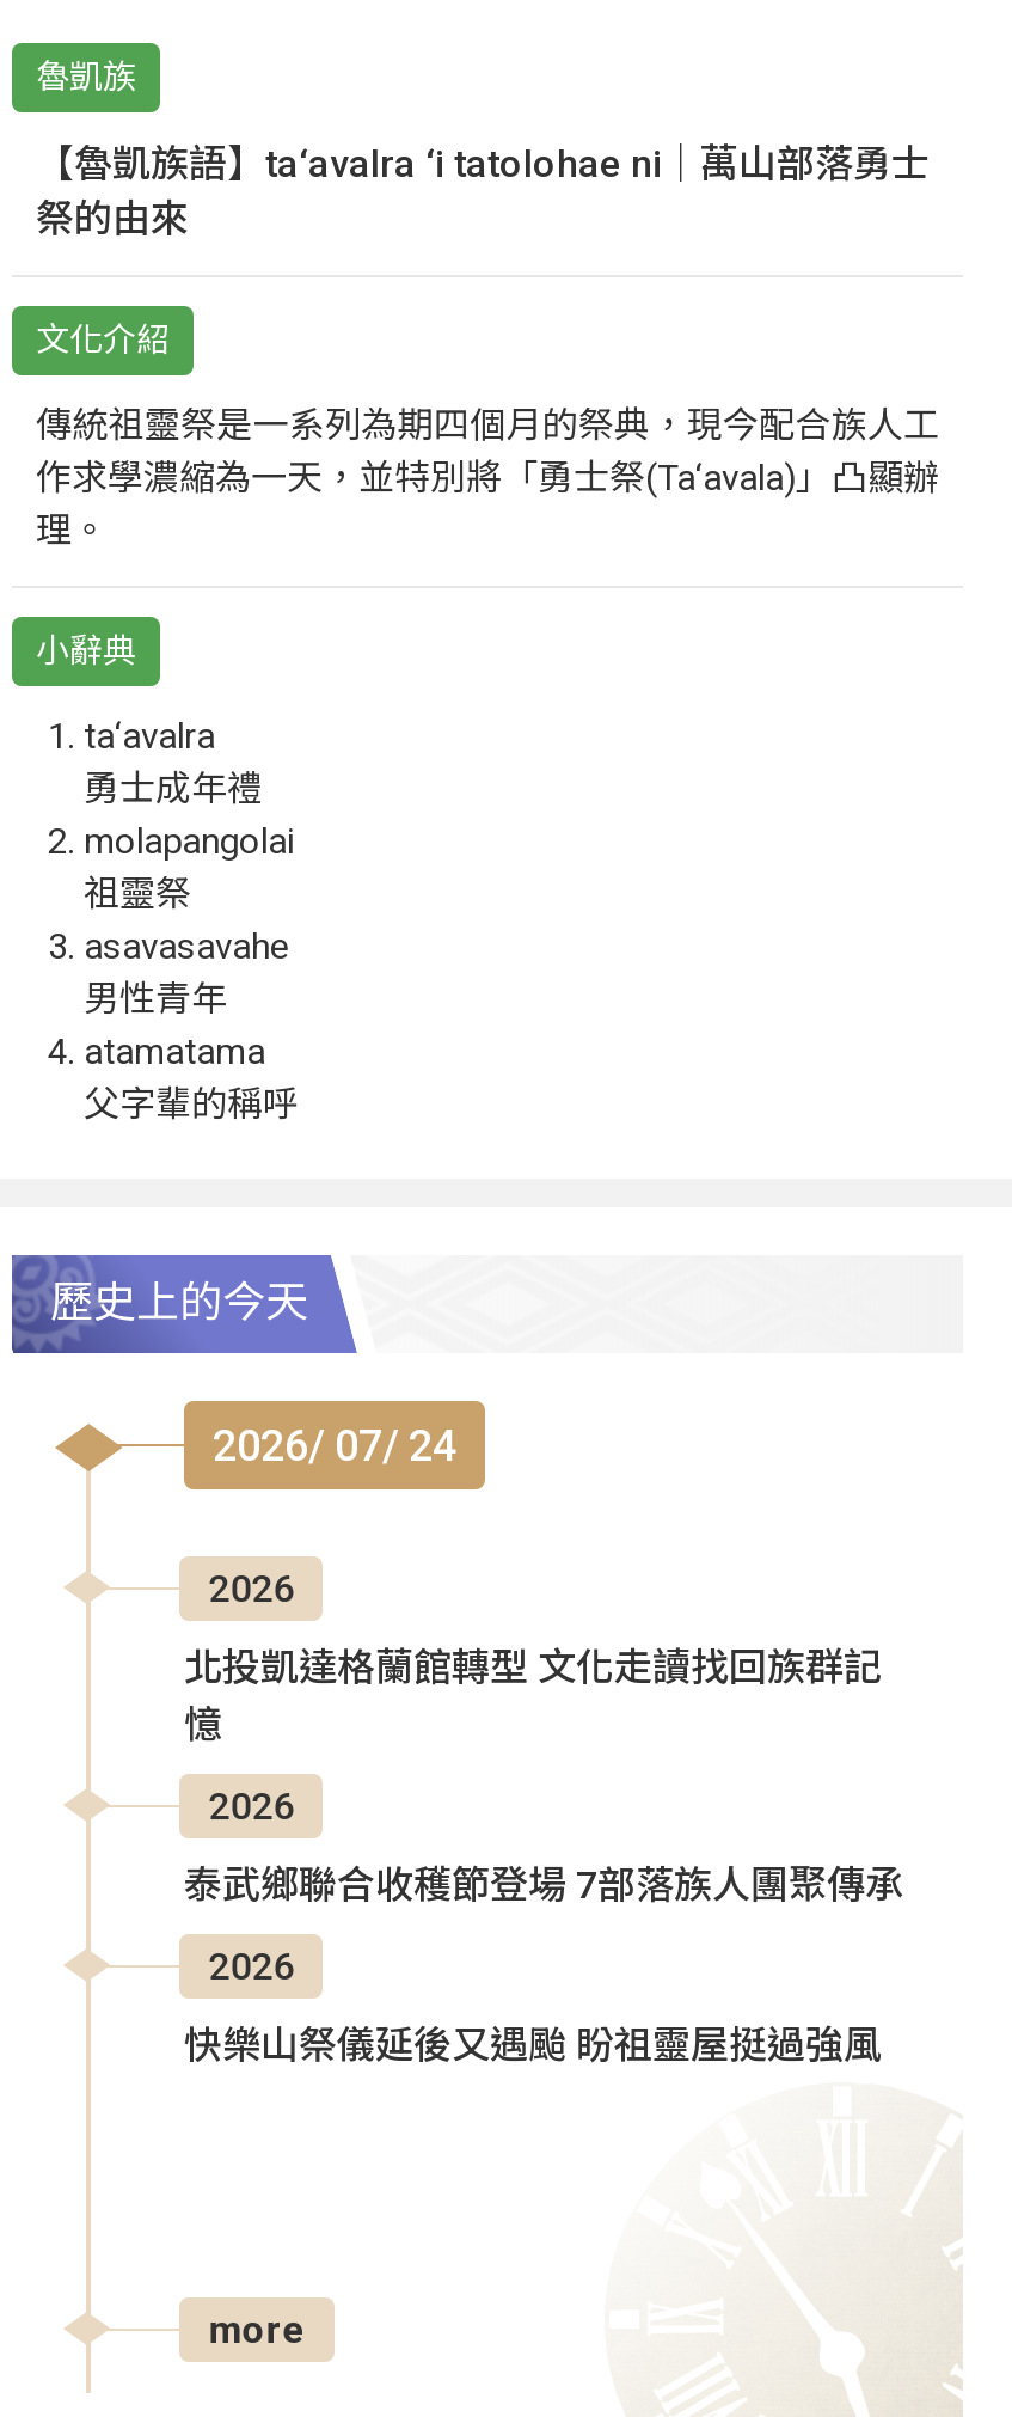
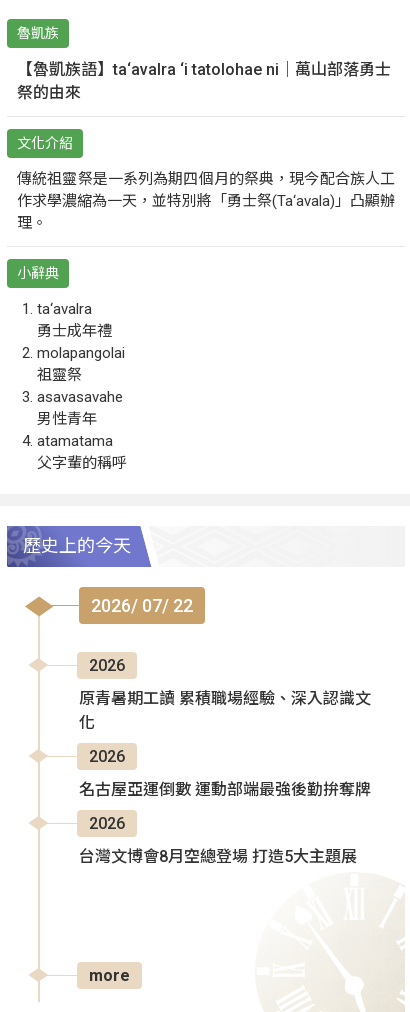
- 2026/ 07/ 24
+ 2026/ 07/ 22

- 北投凱達格蘭館轉型 文化走讀找回族群記
- 憶
+ 原青暑期工讀 累積職場經驗、深入認識文
+ 化

- 泰武鄉聯合收穫節登場 7部落族人團聚傳承
+ 名古屋亞運倒數 運動部端最強後勤拚奪牌

- 快樂山祭儀延後又遇颱 盼祖靈屋挺過強風
+ 台灣文博會8月空總登場 打造5大主題展
